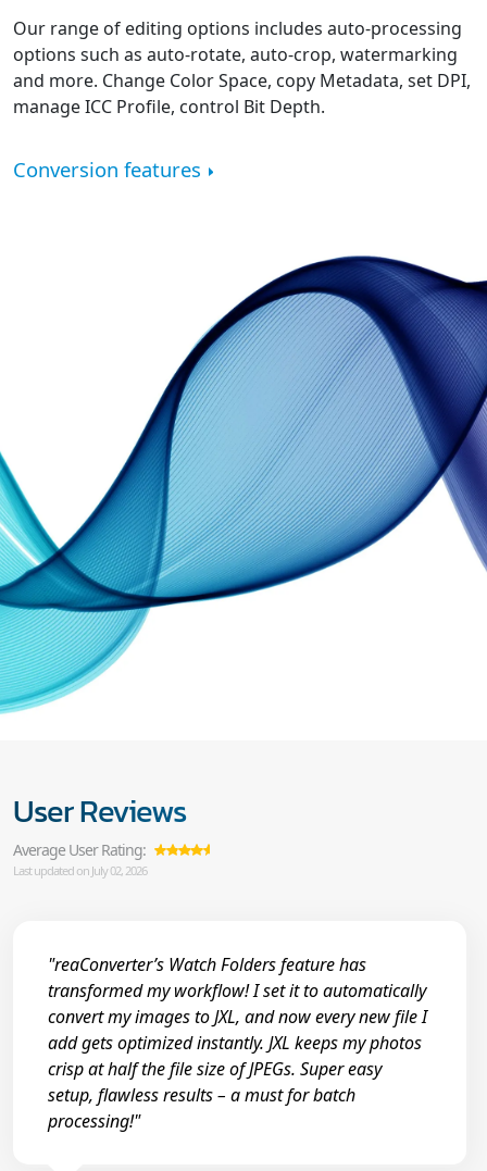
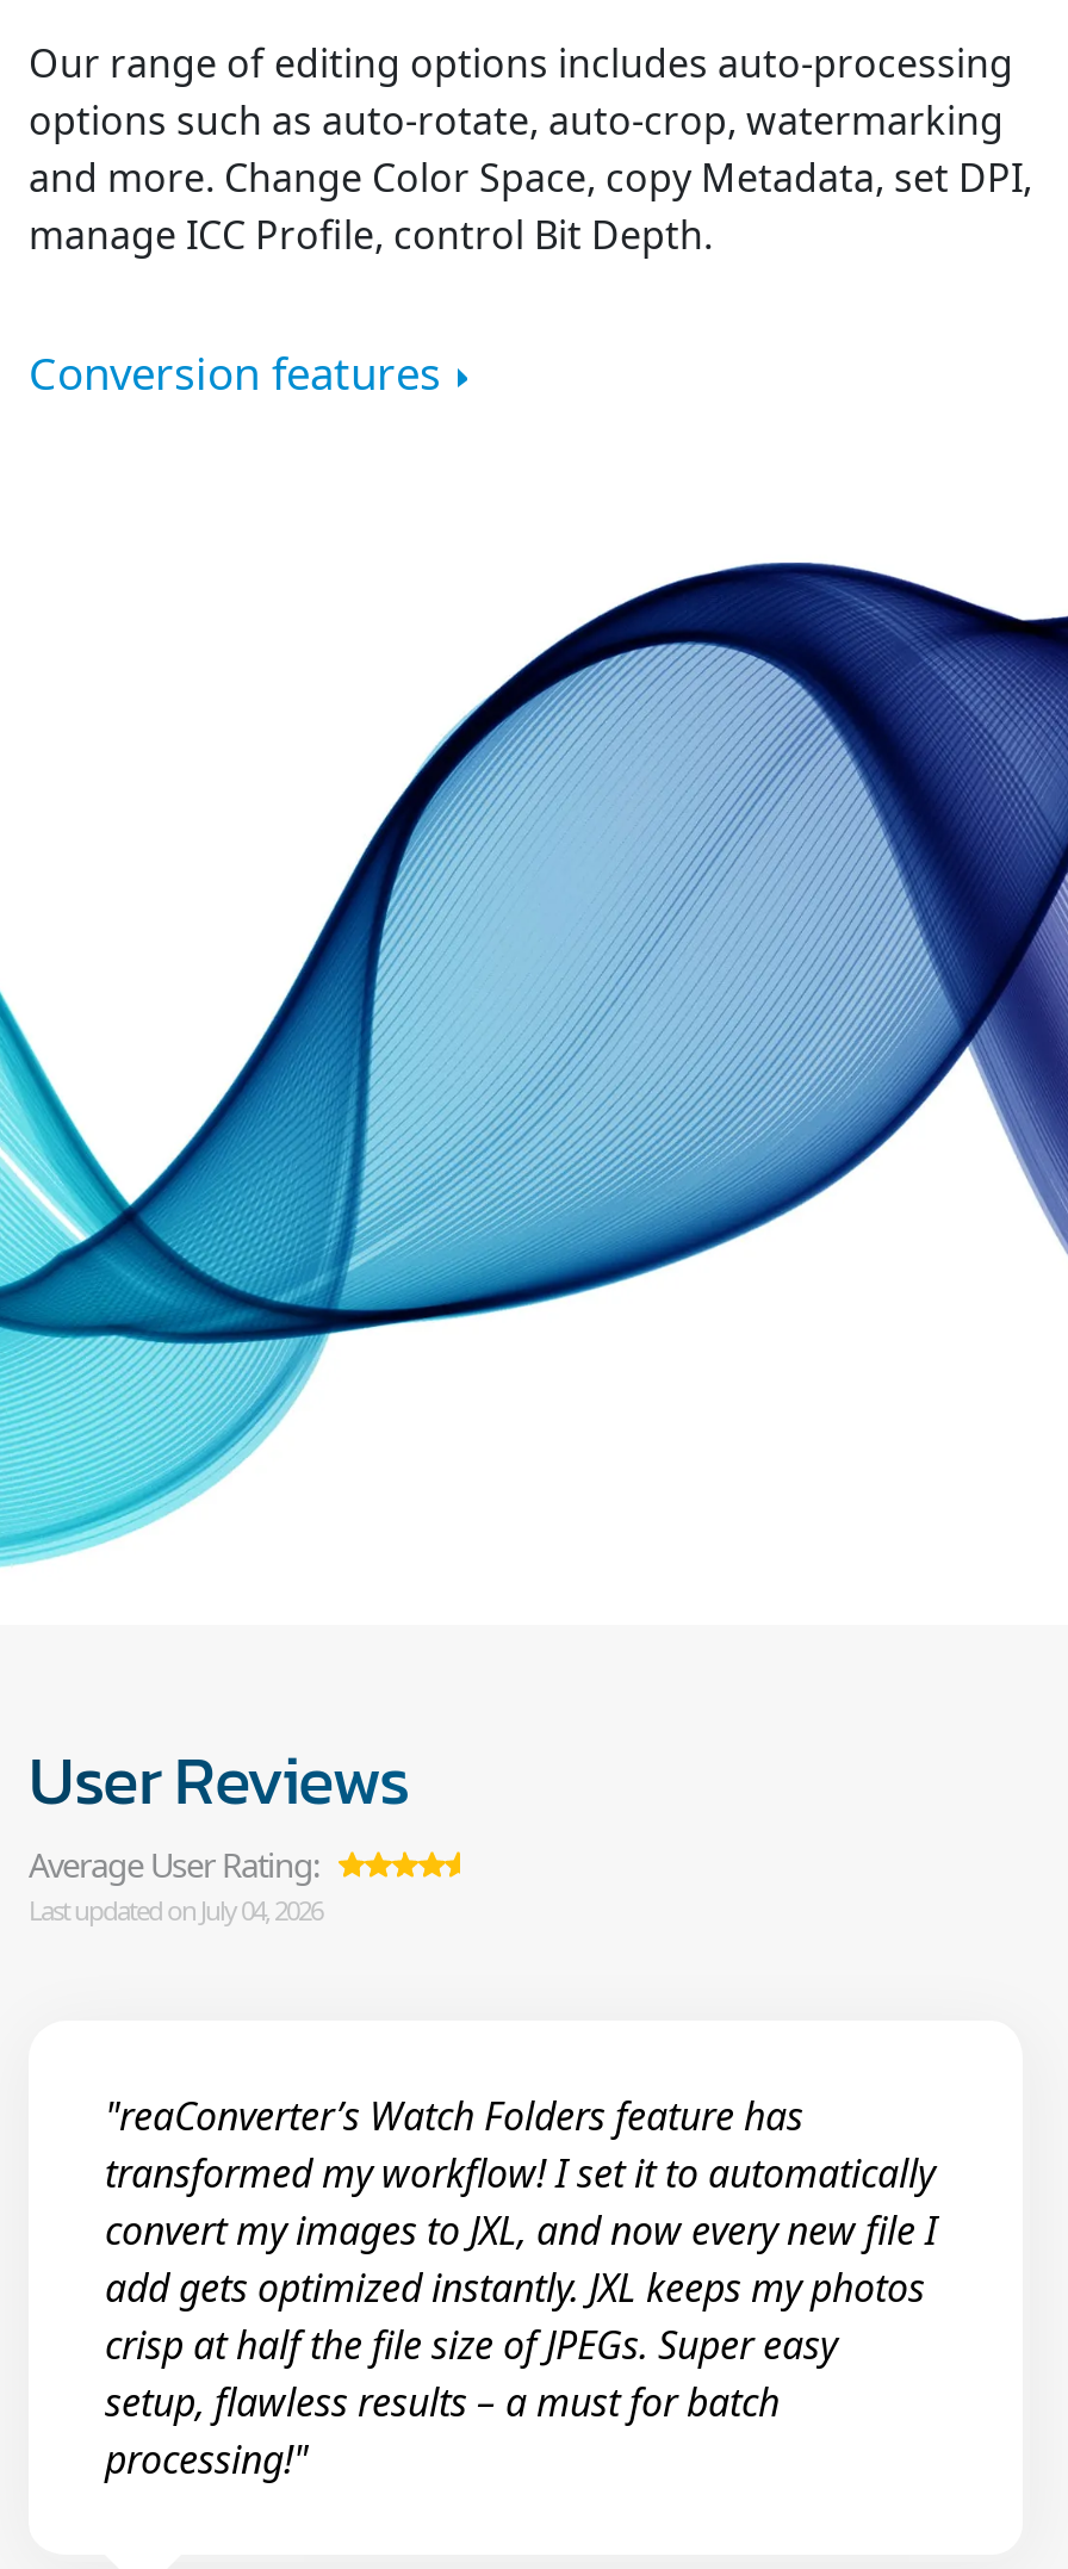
- Last updated on July 02, 2026
+ Last updated on July 04, 2026
